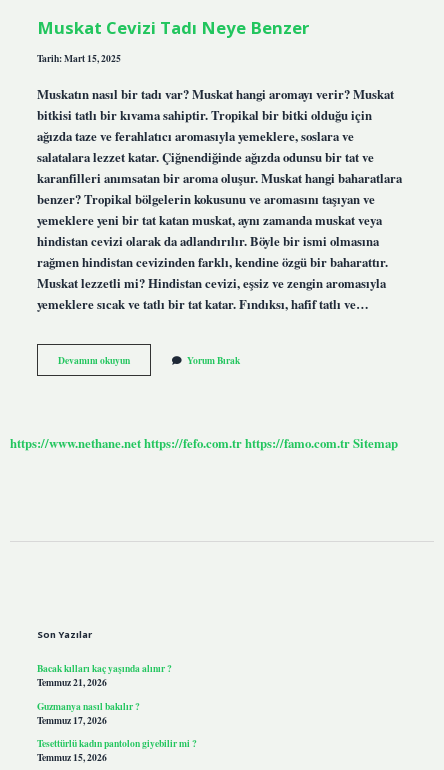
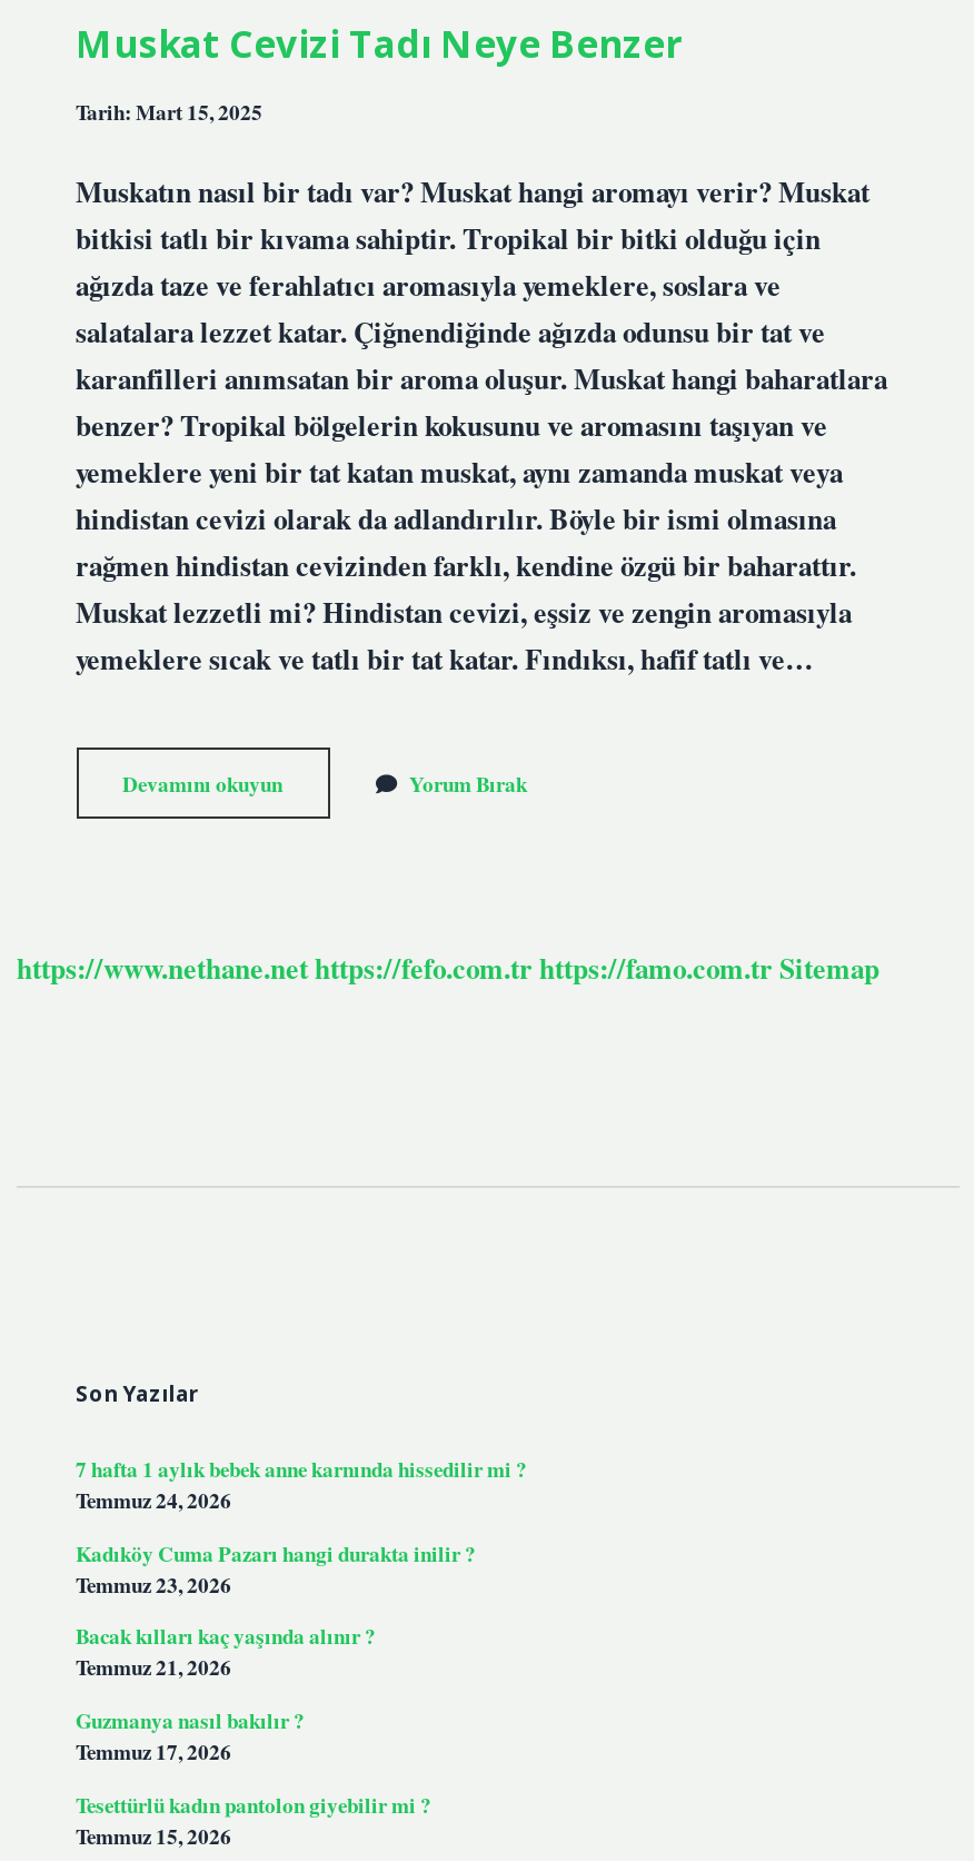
+ 7 hafta 1 aylık bebek anne karnında hissedilir mi ?
+ Temmuz 24, 2026
+ Kadıköy Cuma Pazarı hangi durakta inilir ?
+ Temmuz 23, 2026
